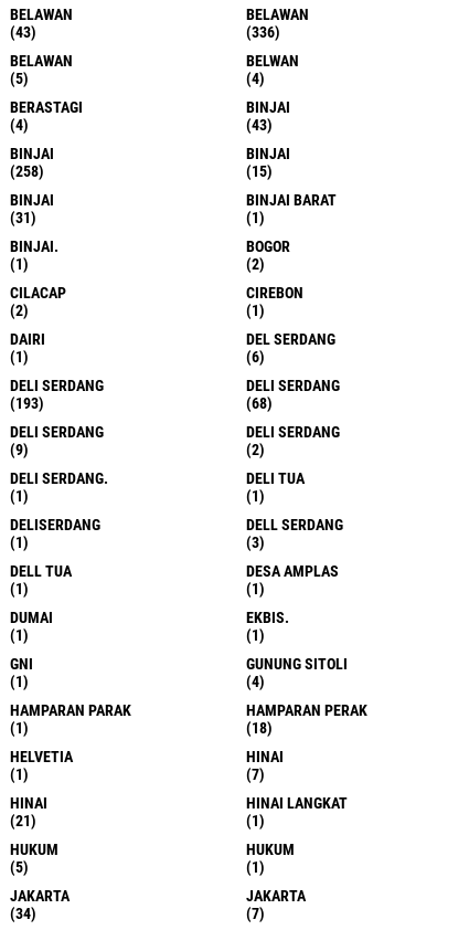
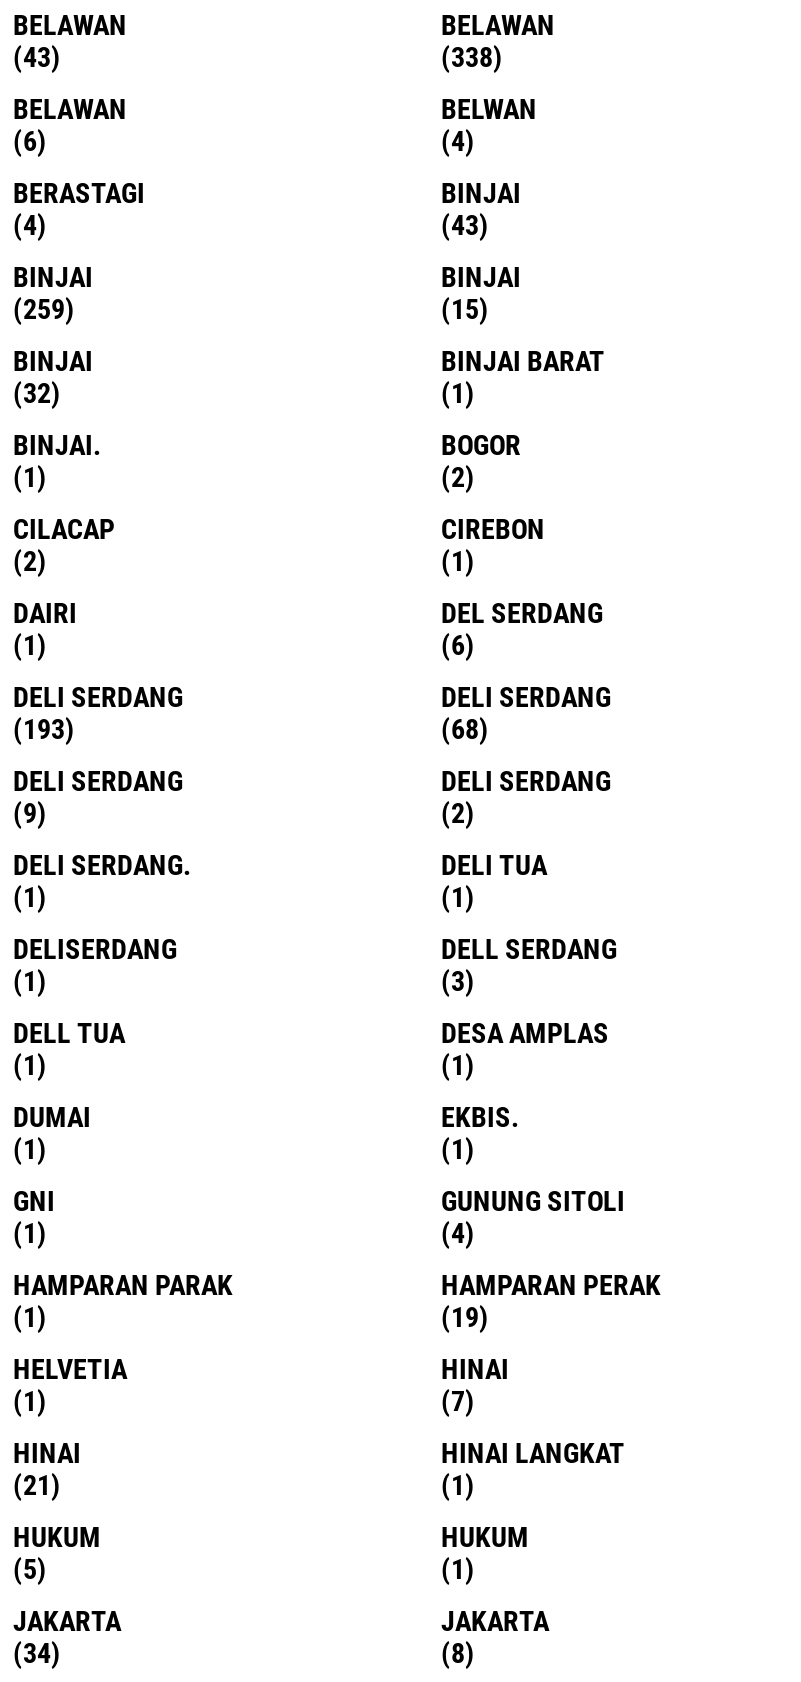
- (336)
+ (338)

- (5)
+ (6)

- (258)
+ (259)

- (31)
+ (32)

- (18)
+ (19)

- (7)
+ (8)
